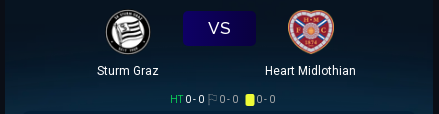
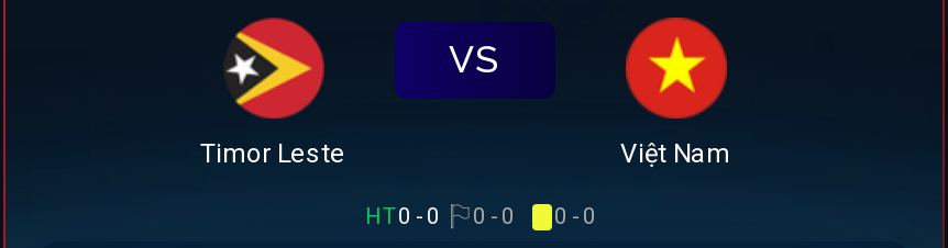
- [image]
- Sturm Graz
+ [image]
+ Timor Leste

- [image]
- Heart Midlothian
+ [image]
+ Việt Nam
